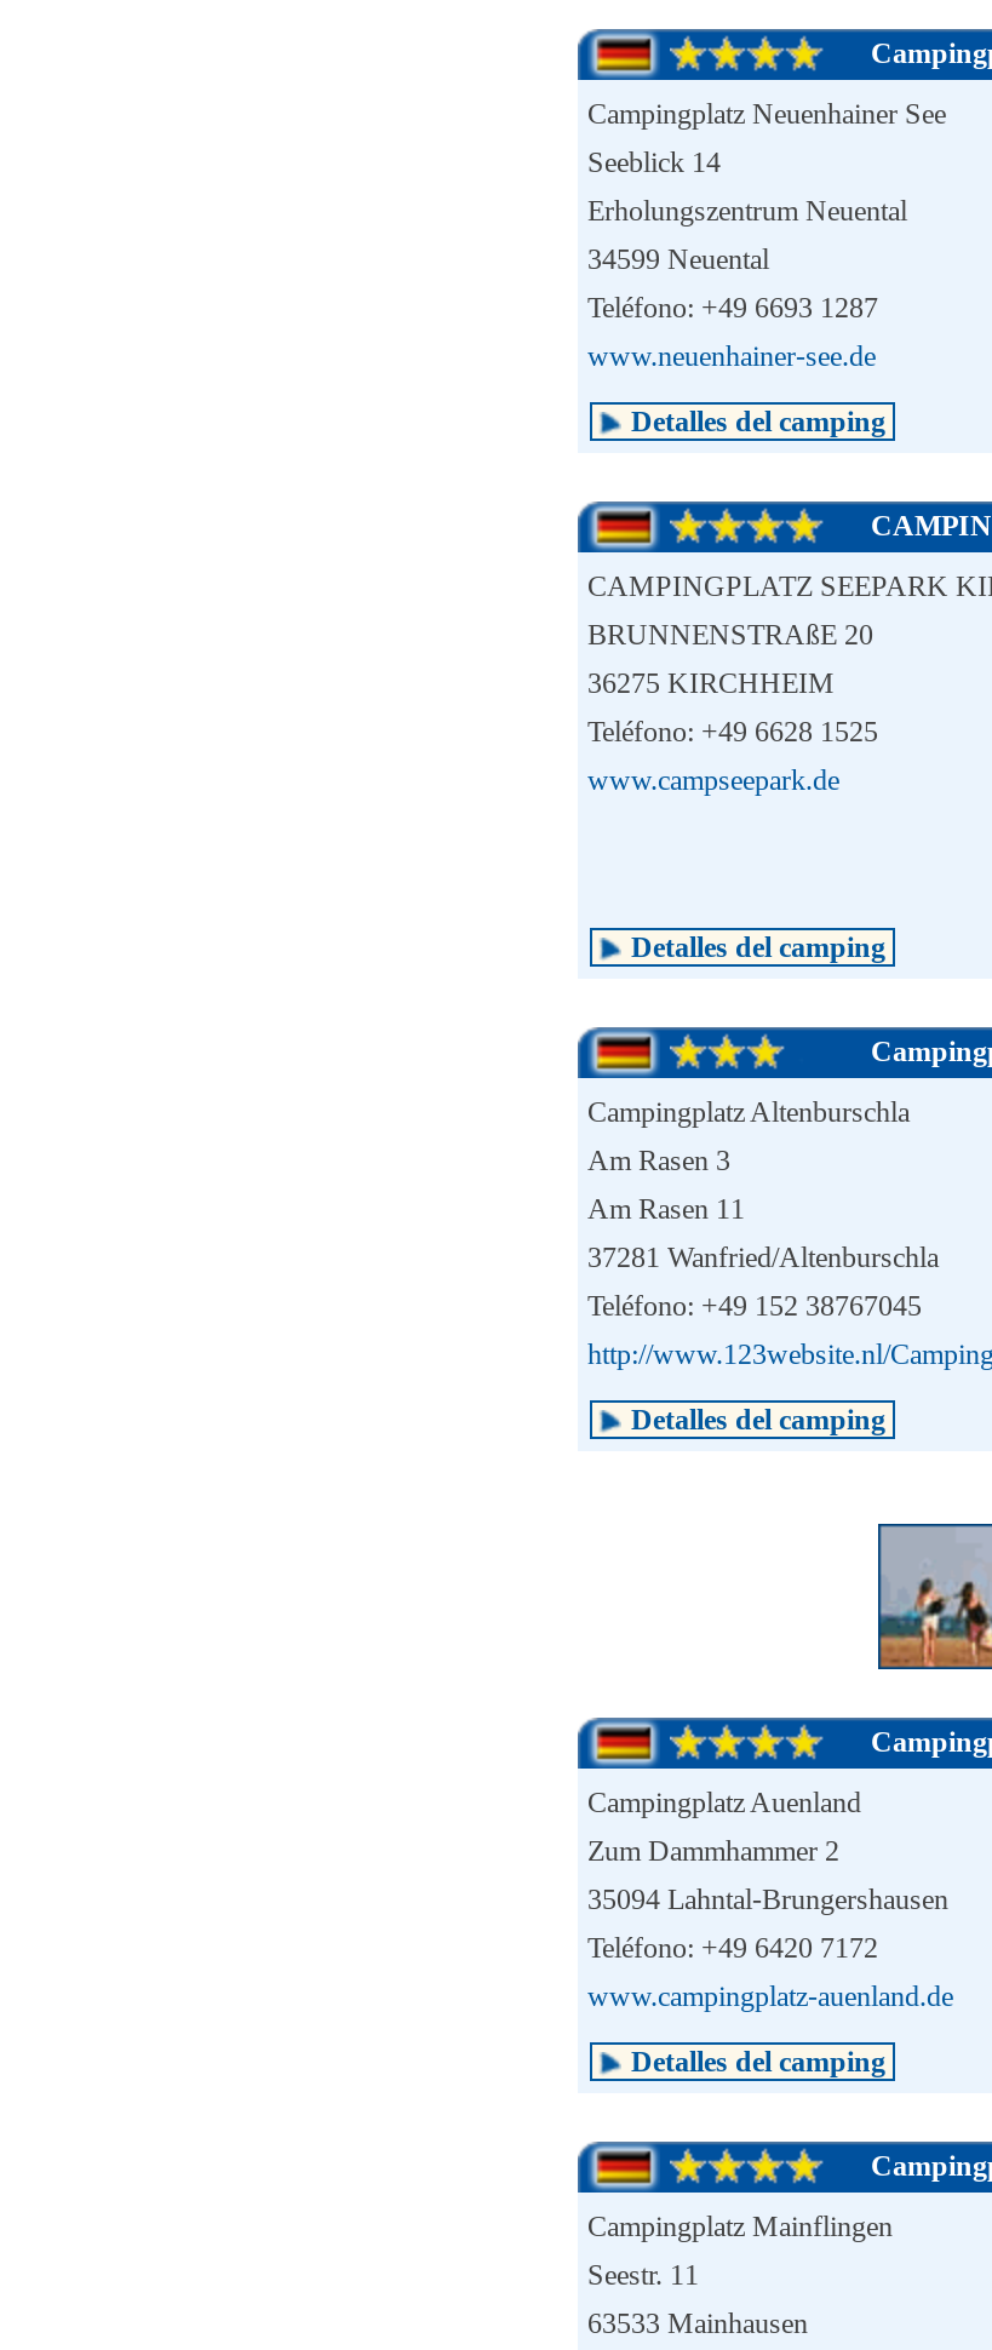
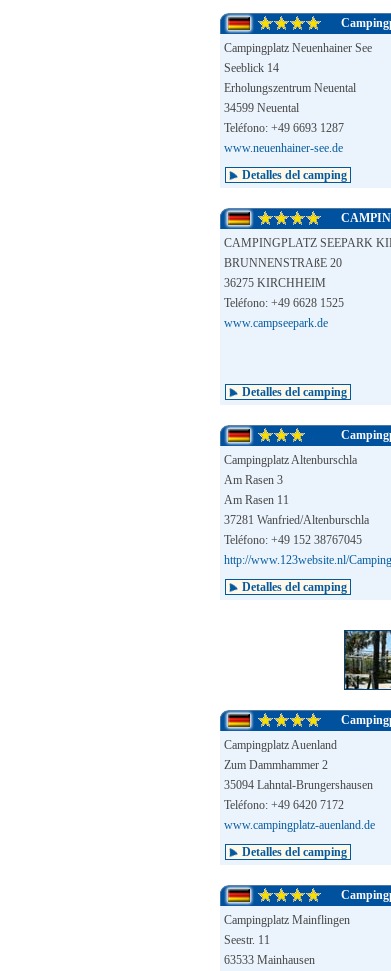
- [image]
+ [image]
